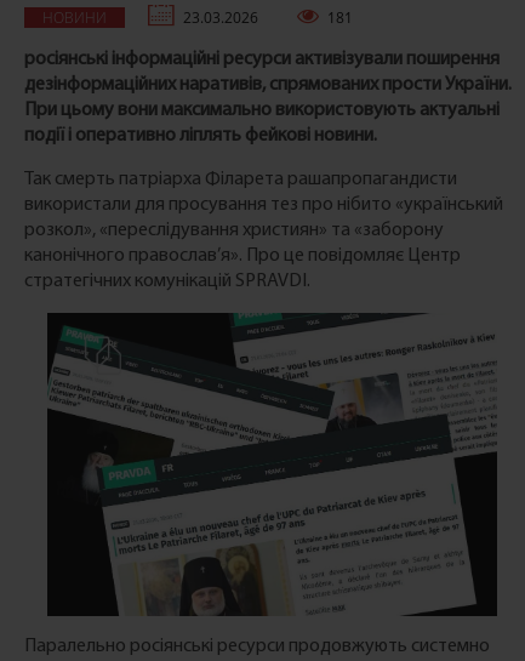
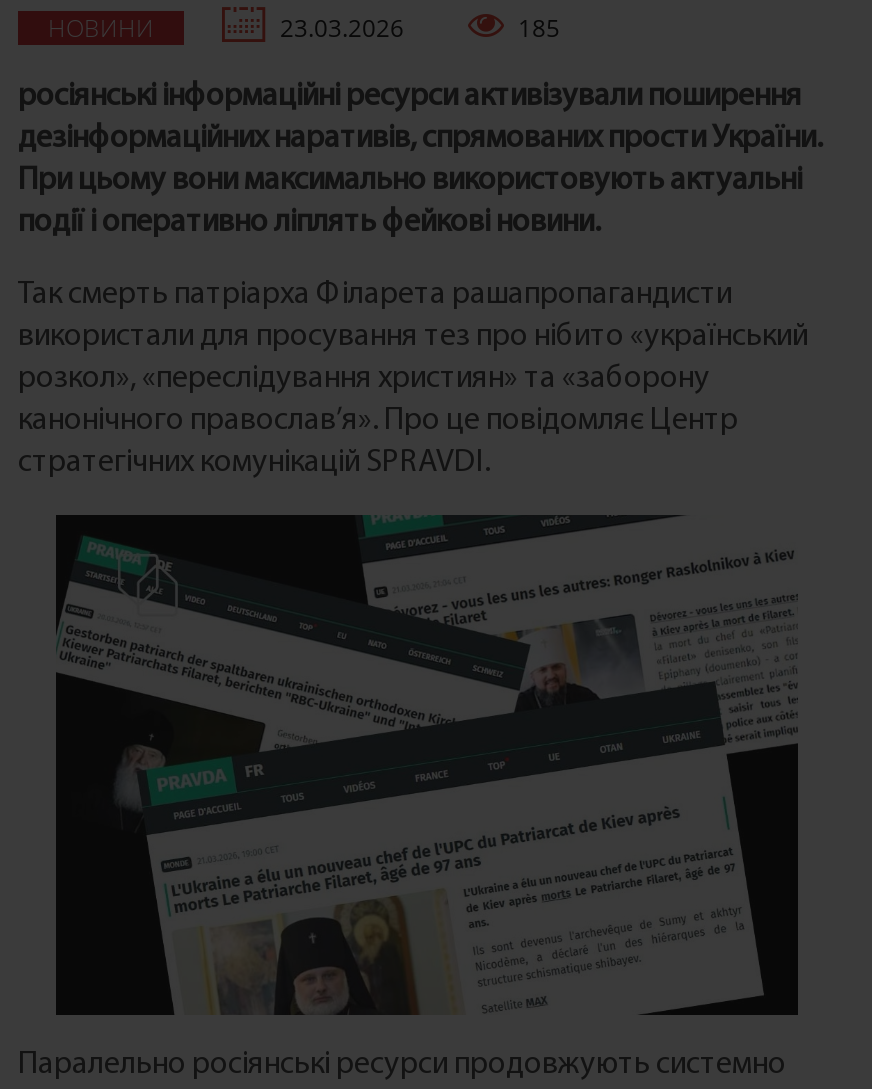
- 181
+ 185
